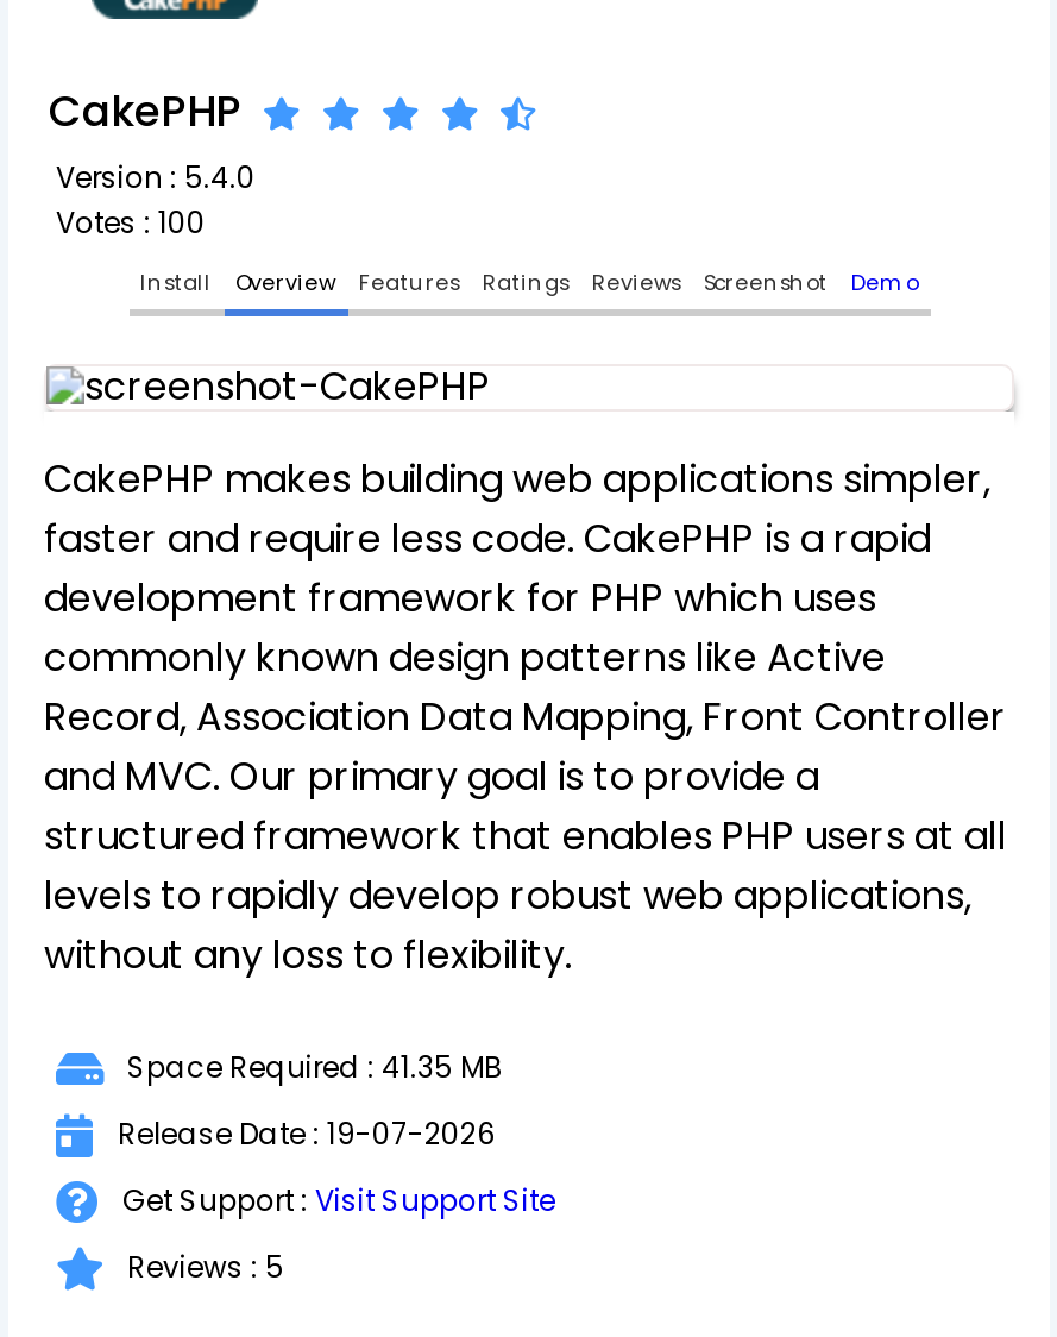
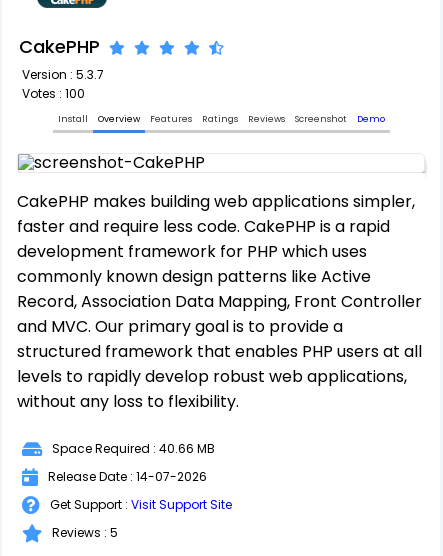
- Version : 5.4.0
+ Version : 5.3.7

- Space Required : 41.35 MB
+ Space Required : 40.66 MB

- Release Date : 19-07-2026
+ Release Date : 14-07-2026
